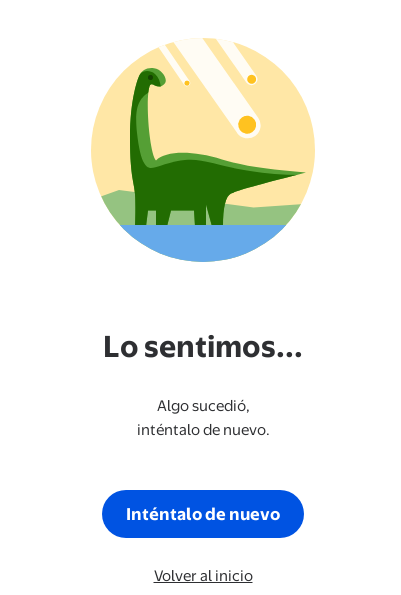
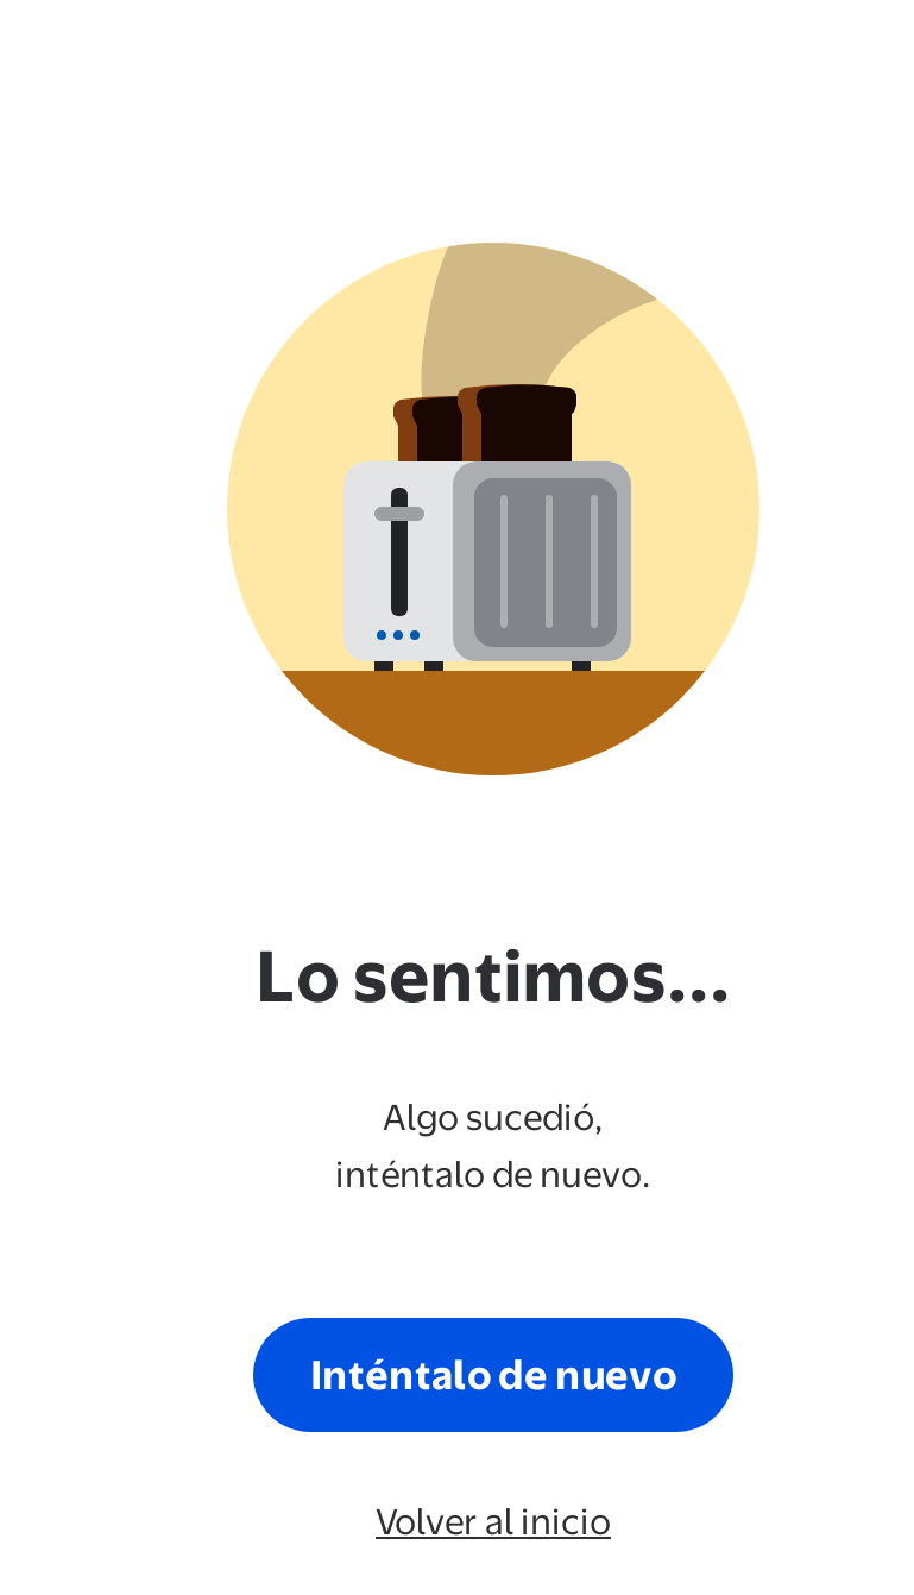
- [image]
+ [image]
